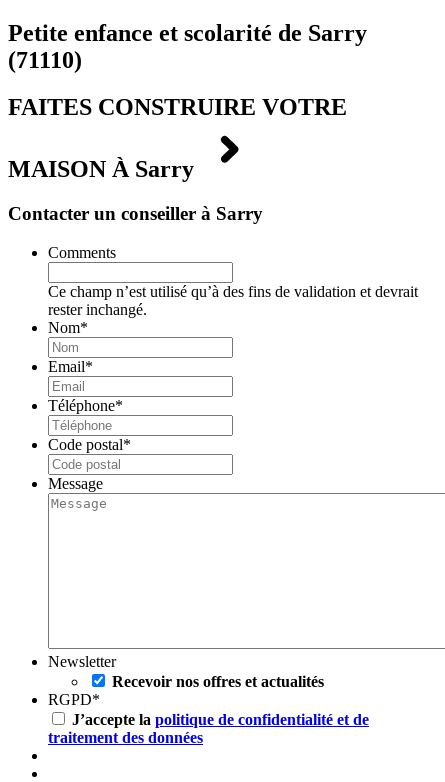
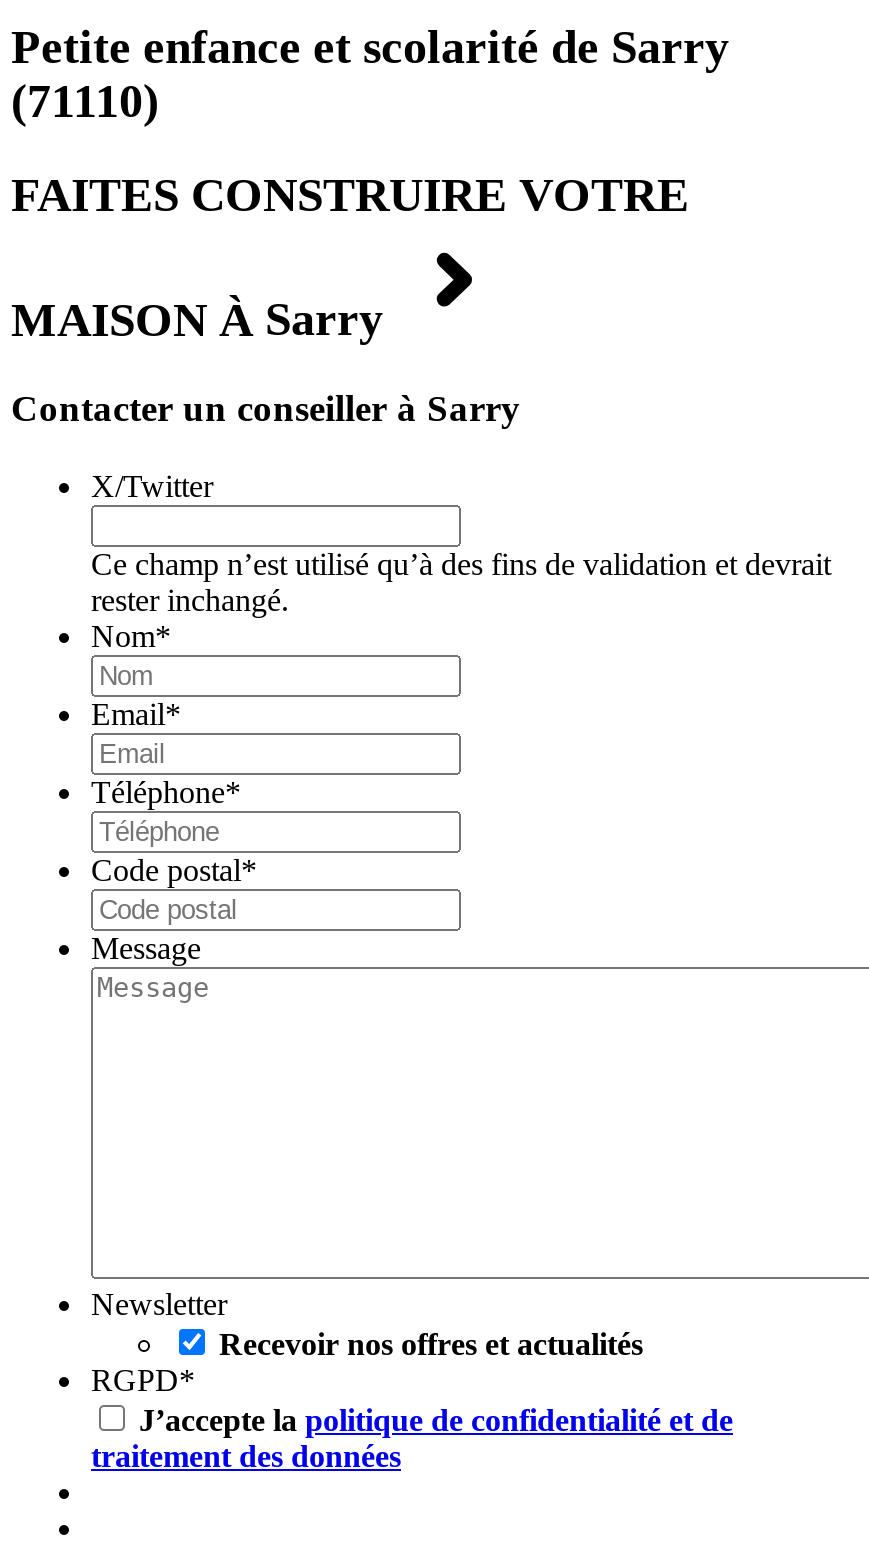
- Comments
+ X/Twitter
